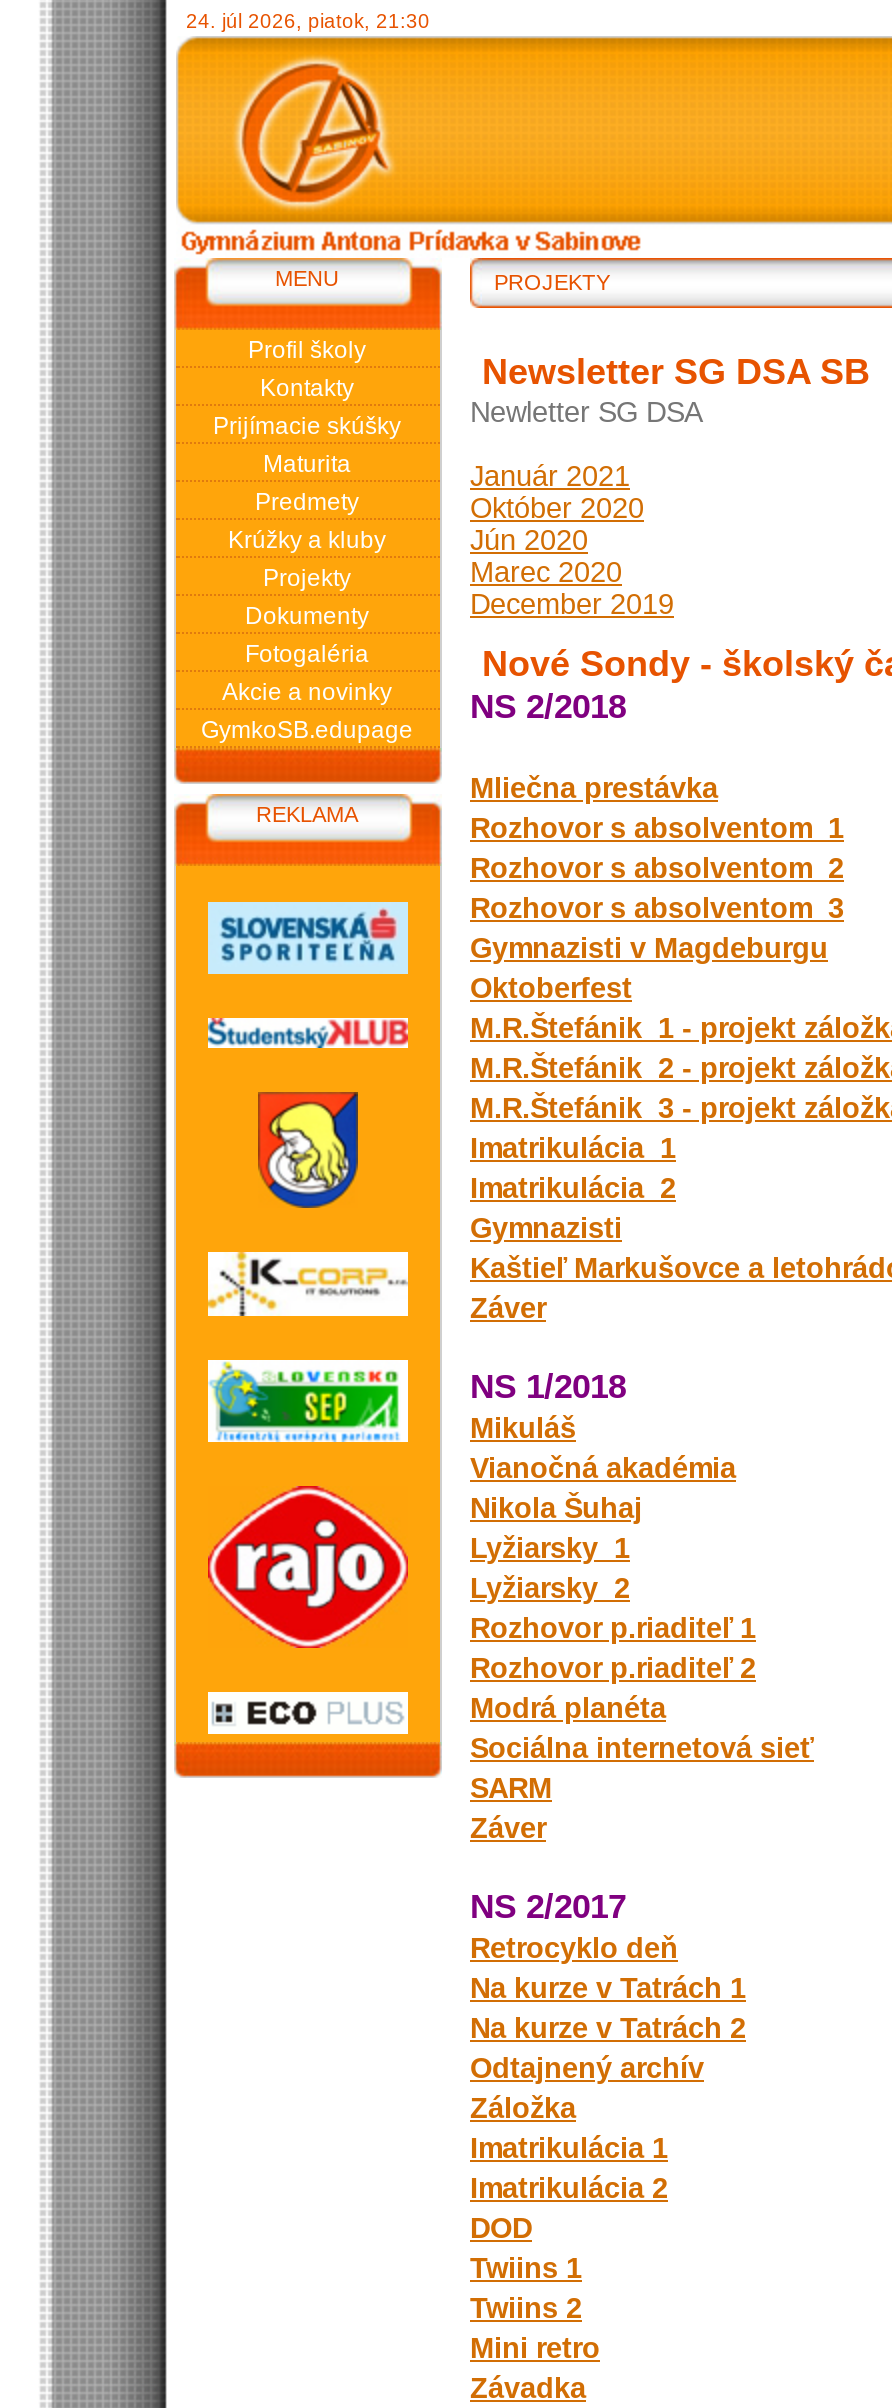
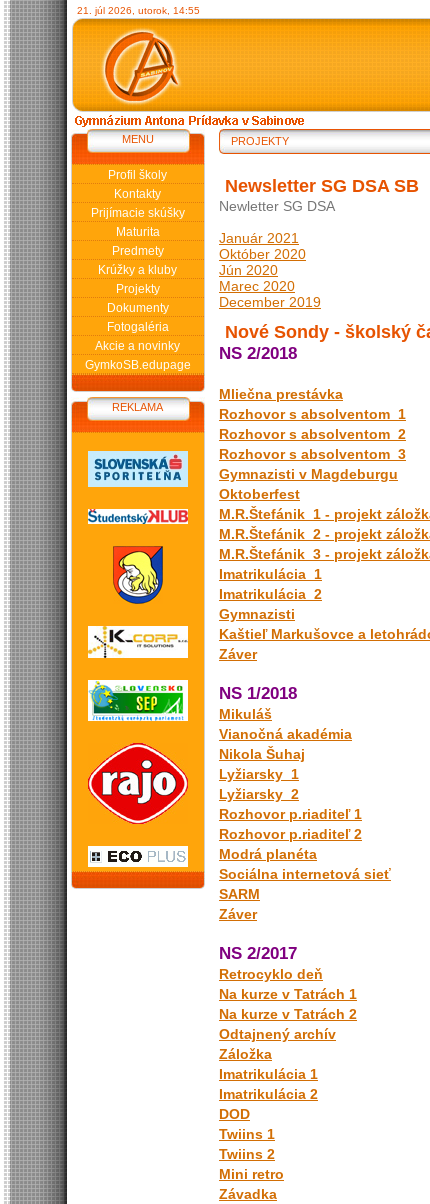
- 24. júl 2026, piatok, 21:30
+ 21. júl 2026, utorok, 14:55
